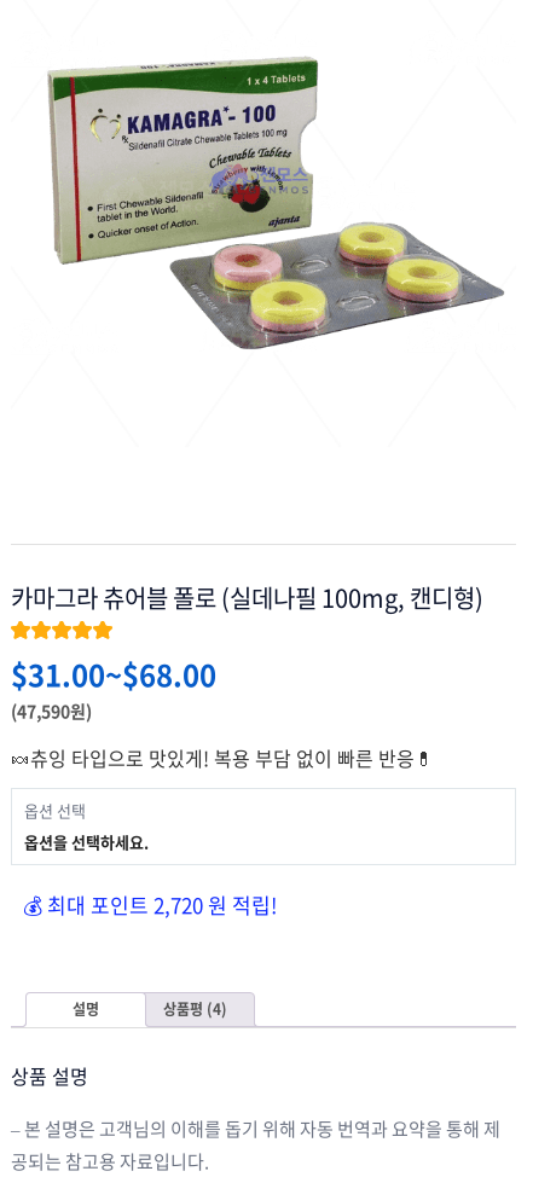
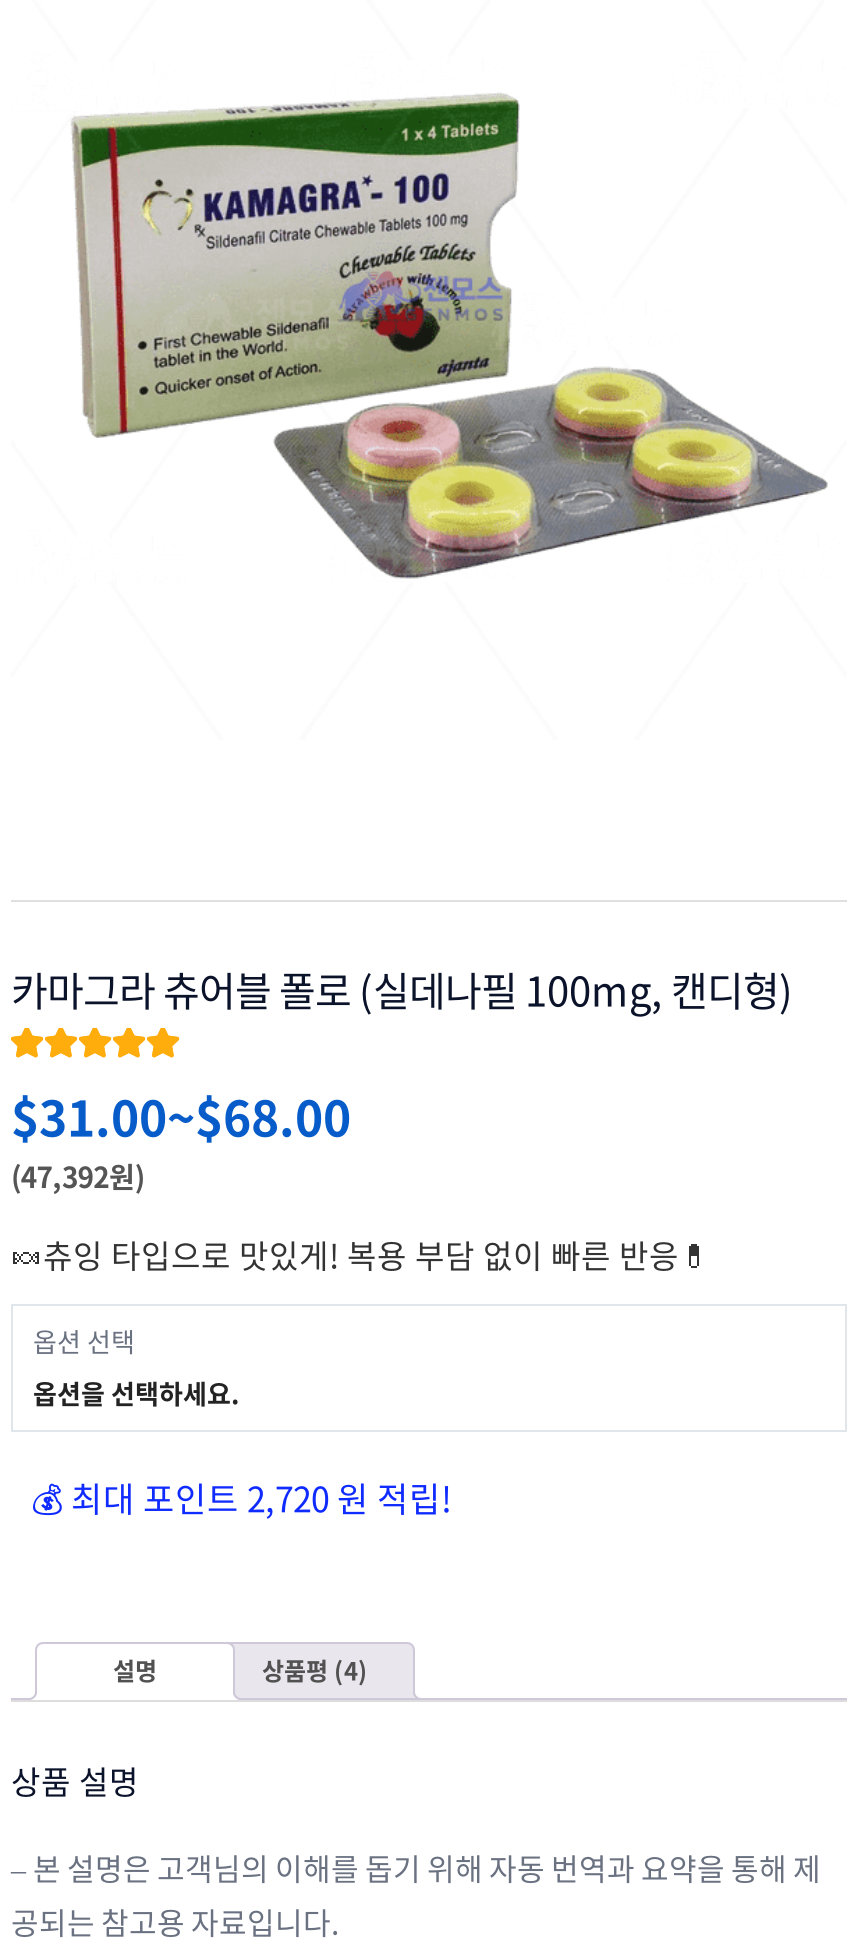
- (47,590원)
+ (47,392원)
